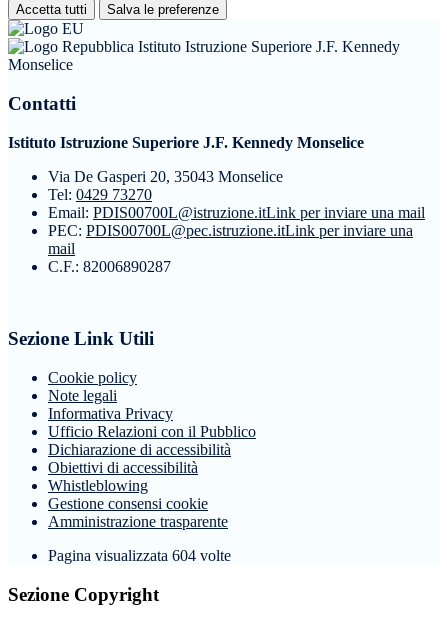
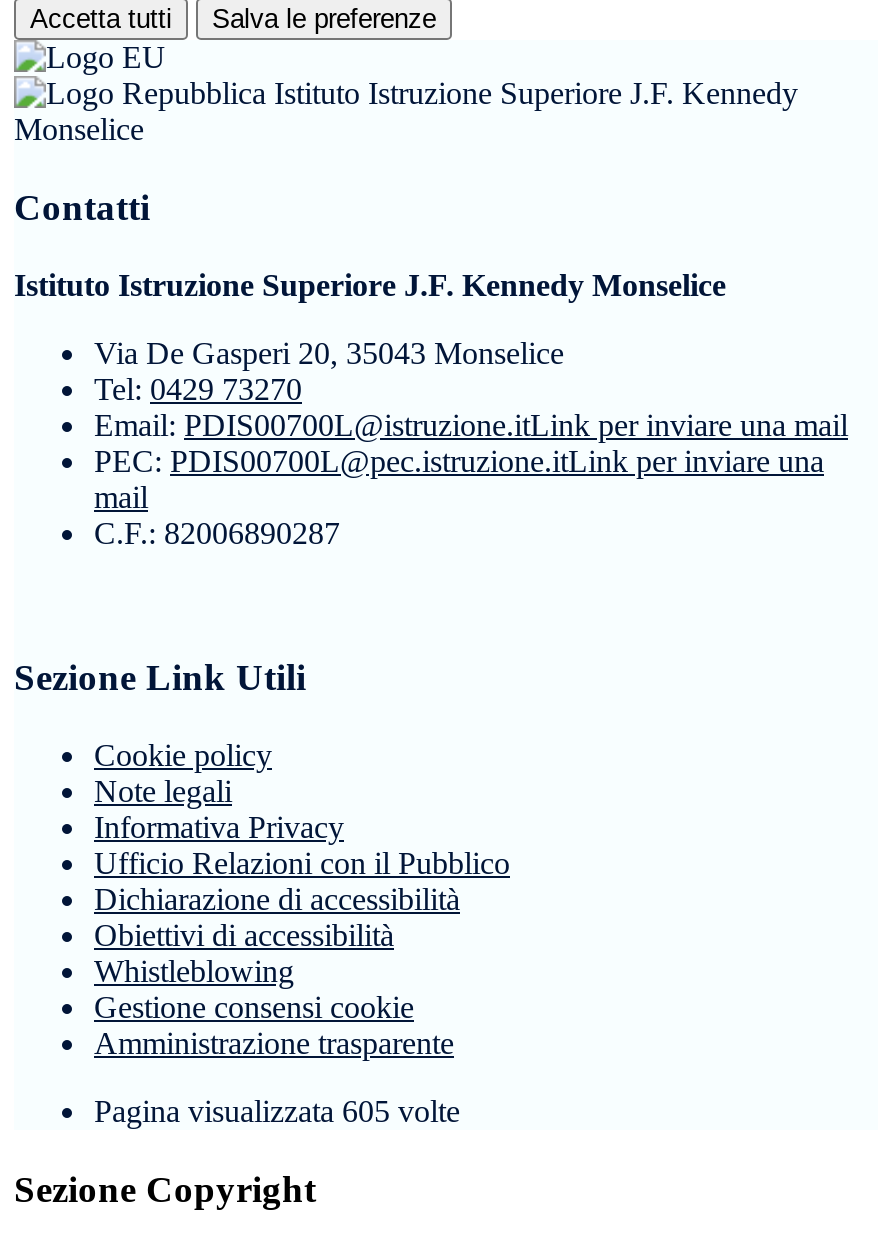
- Pagina visualizzata 604 volte
+ Pagina visualizzata 605 volte
